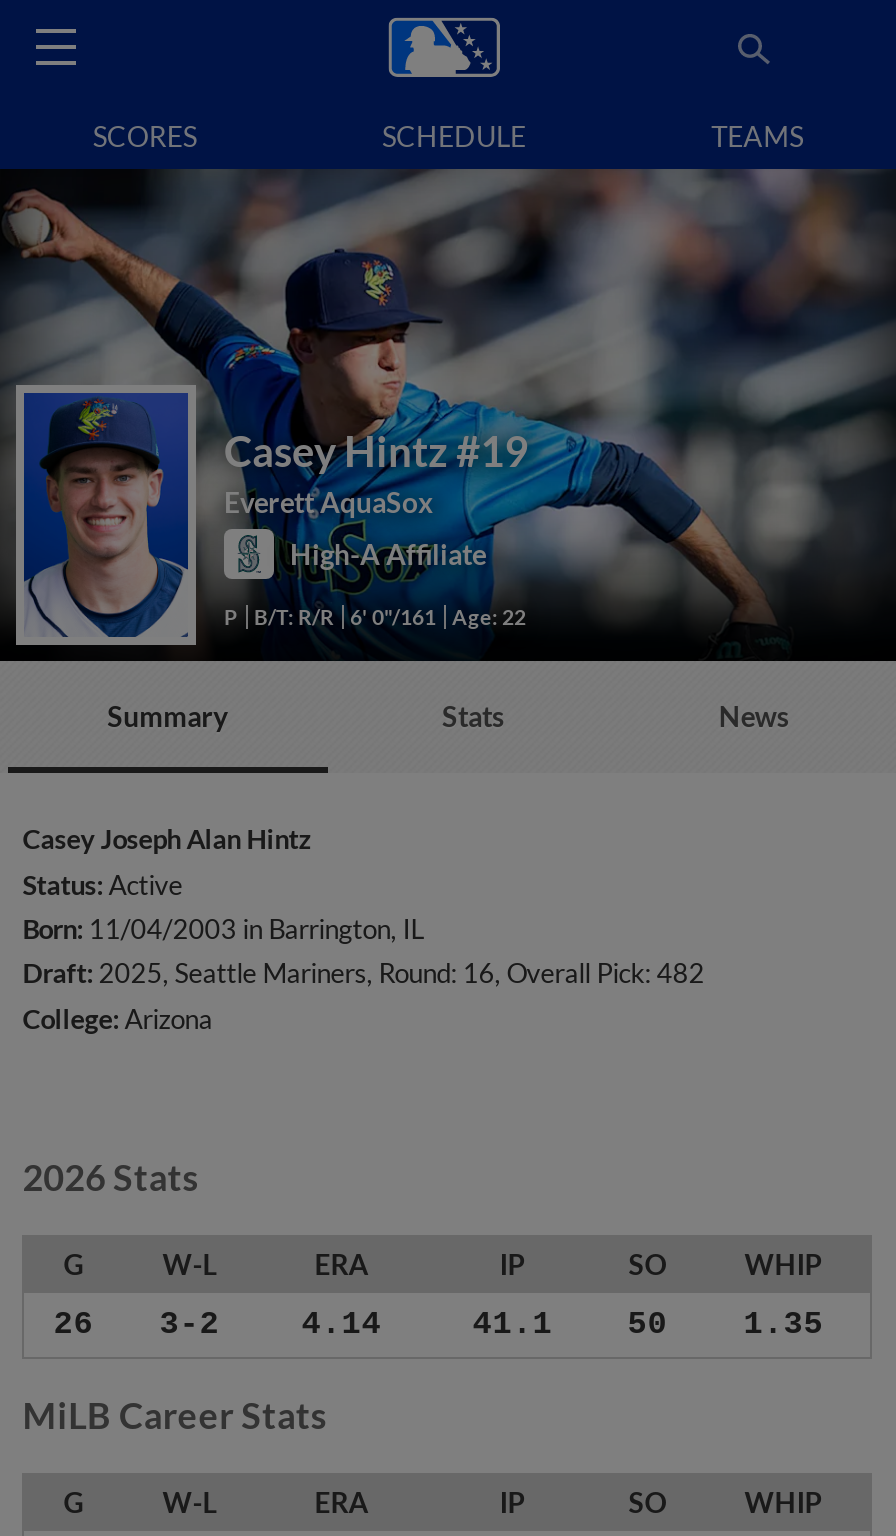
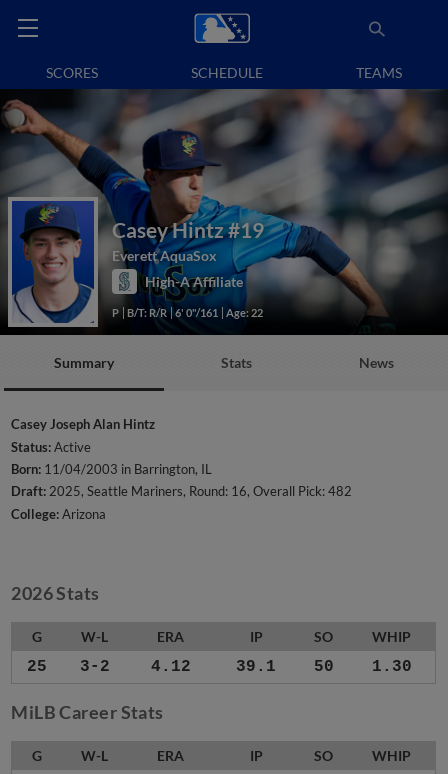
- 26 3-2
+ 25 3-2

- 4.14
+ 4.12

- 41.1
+ 39.1

- 1.35
+ 1.30
